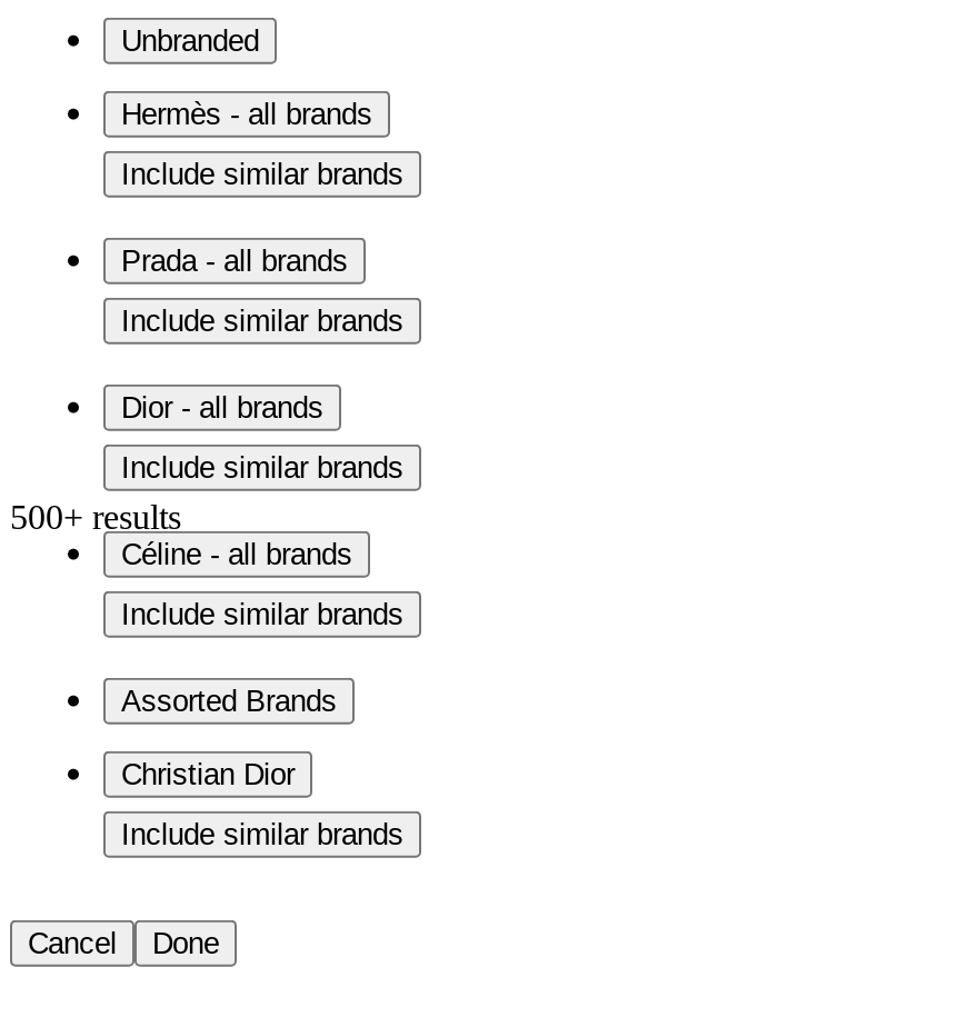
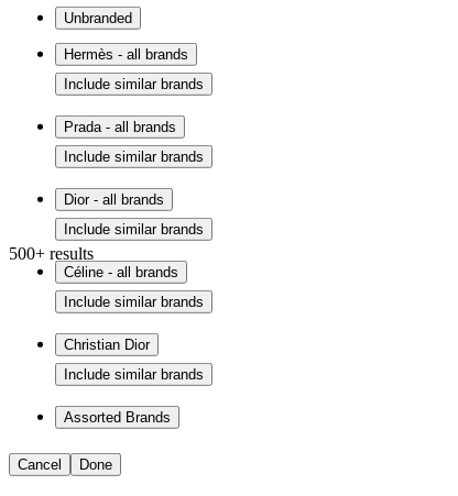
moved down: Assorted Brands

moved up: Christian Dior | Include similar brands
